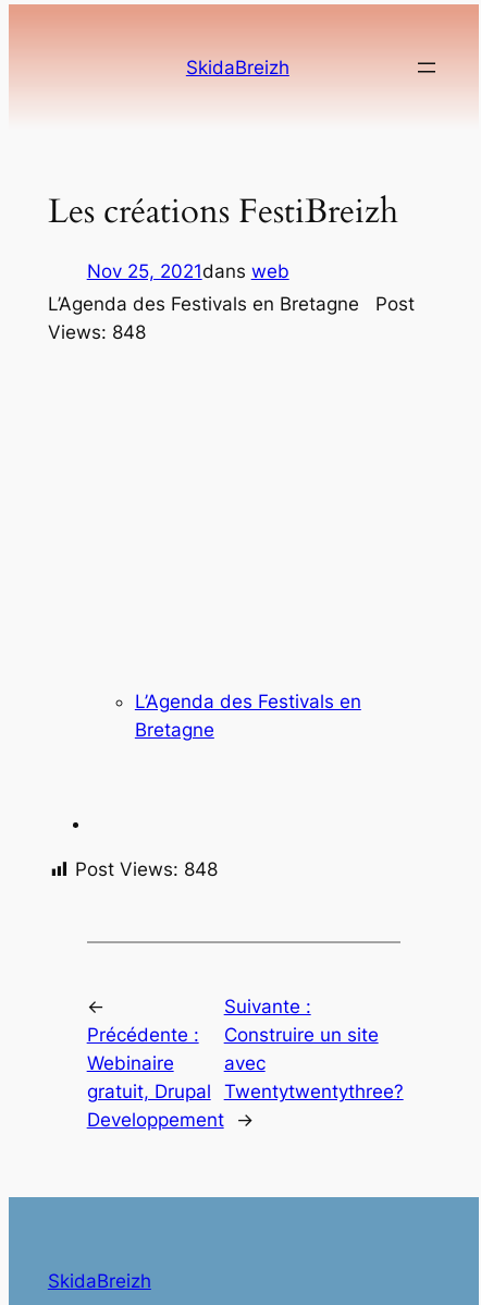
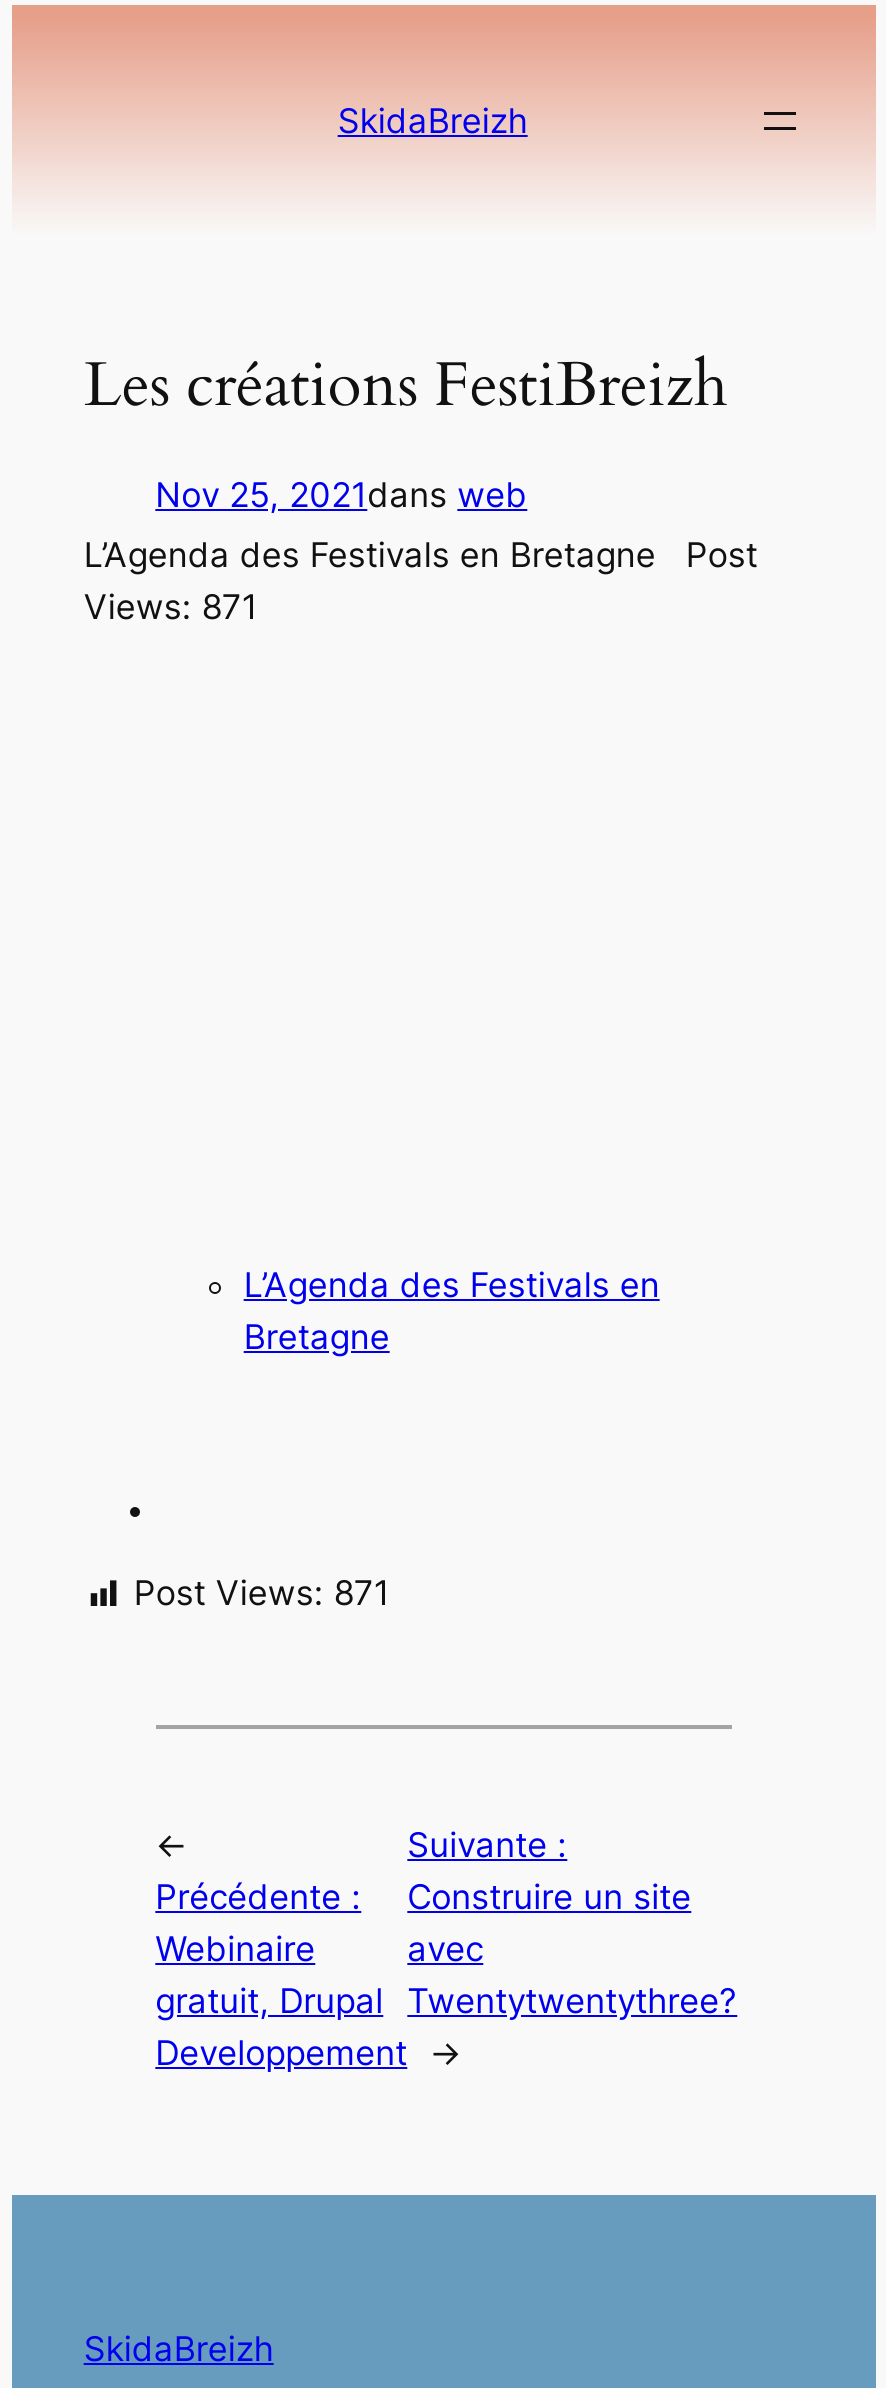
- Views: 848
+ Views: 871

- Post Views: 848
+ Post Views: 871
